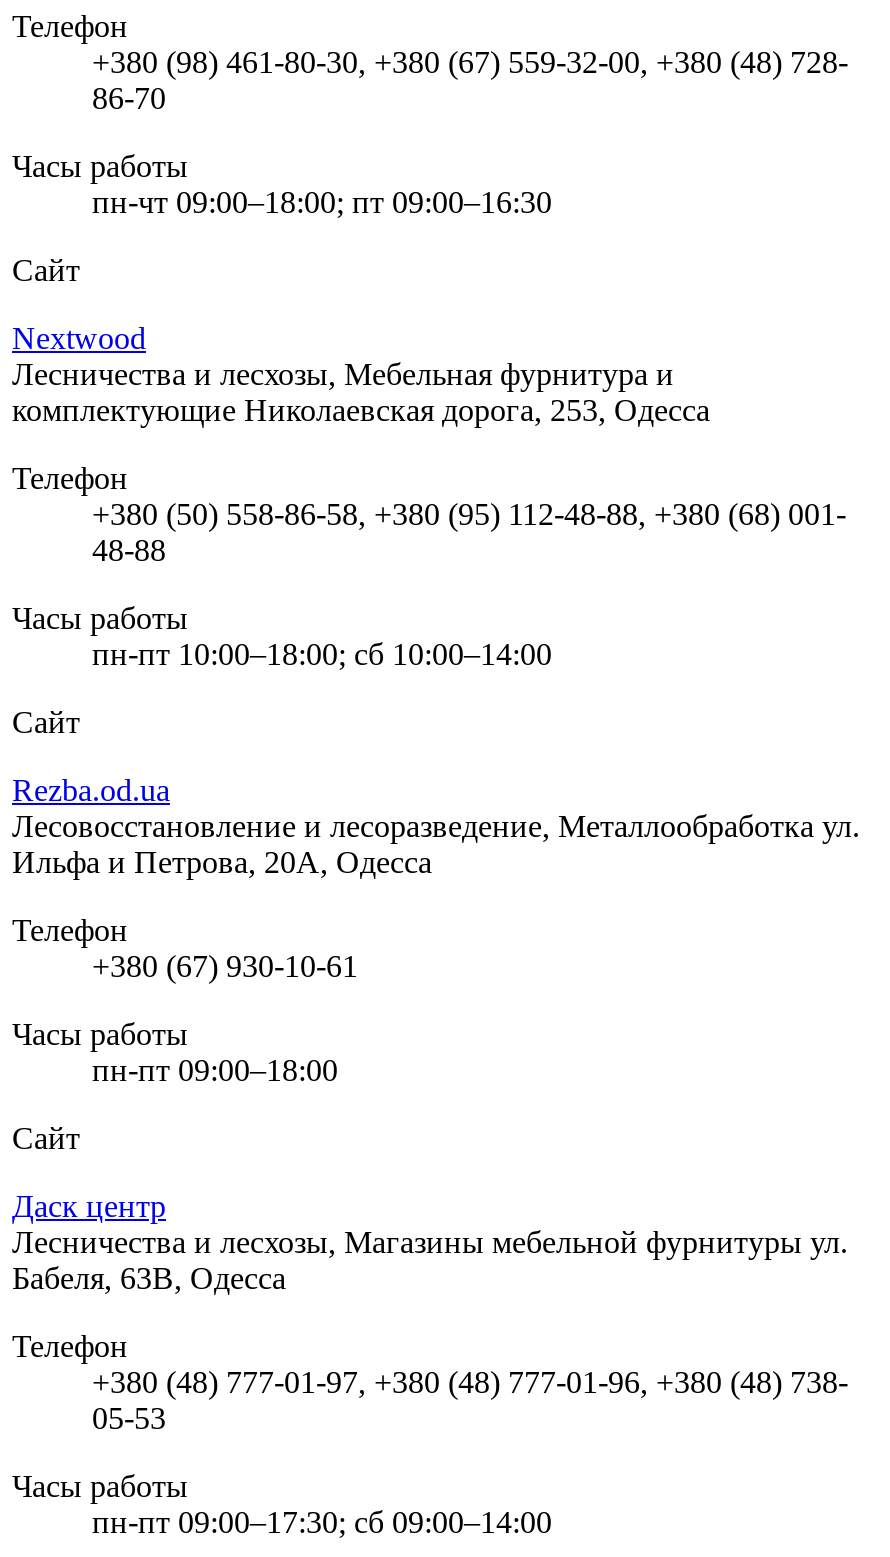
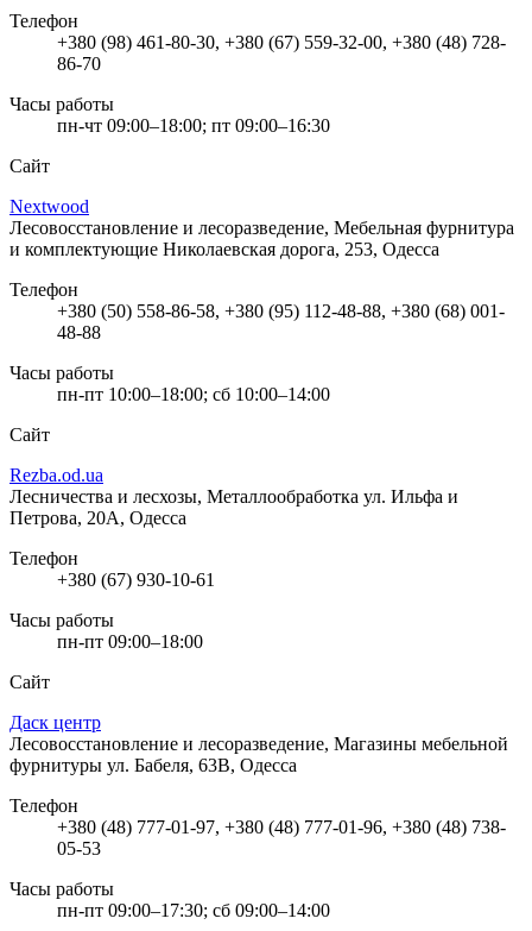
- Лесничества и лесхозы, Мебельная фурнитура и
- комплектующие Николаевская дорога, 253, Одесса
+ Лесовосстановление и лесоразведение, Мебельная фурнитура
+ и комплектующие Николаевская дорога, 253, Одесса

- Лесовосстановление и лесоразведение, Металлообработка ул.
- Ильфа и Петрова, 20А, Одесса
+ Лесничества и лесхозы, Металлообработка ул. Ильфа и
+ Петрова, 20А, Одесса

- Лесничества и лесхозы, Магазины мебельной фурнитуры ул.
- Бабеля, 63В, Одесса
+ Лесовосстановление и лесоразведение, Магазины мебельной
+ фурнитуры ул. Бабеля, 63В, Одесса
